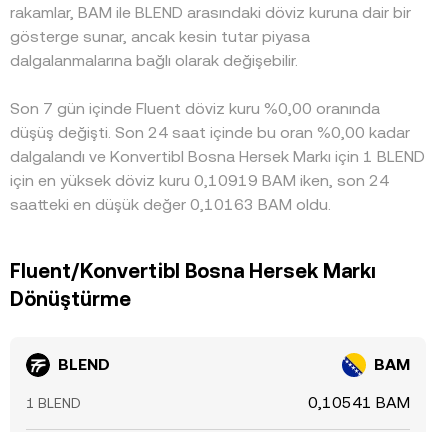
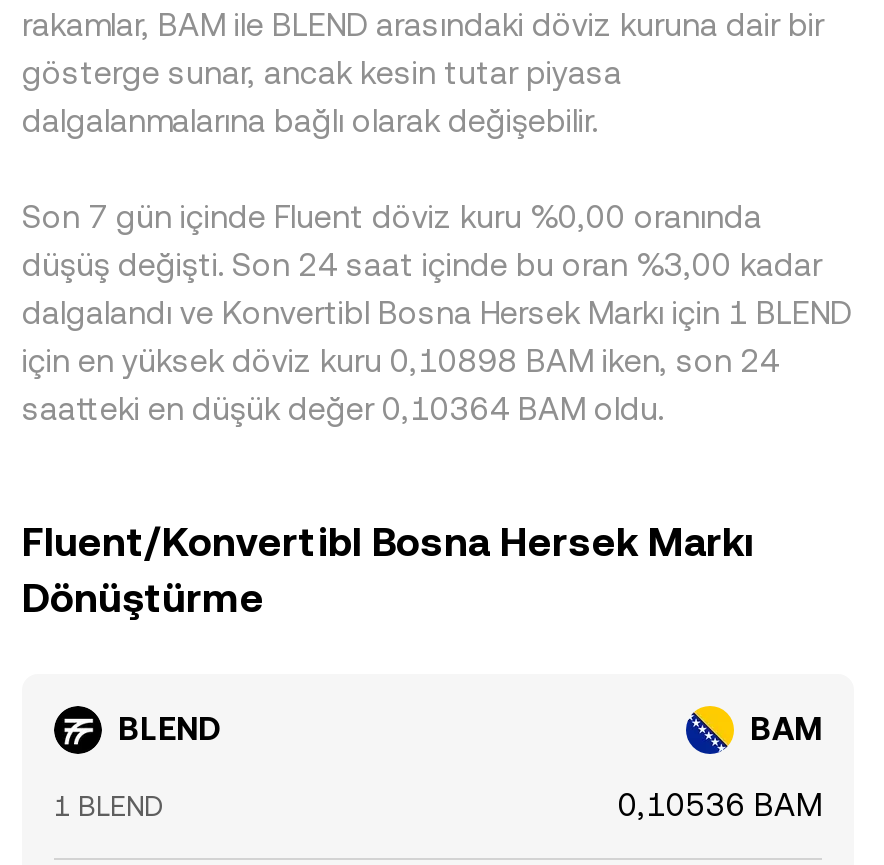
- düşüş değişti. Son 24 saat içinde bu oran %0,00 kadar
+ düşüş değişti. Son 24 saat içinde bu oran %3,00 kadar

- için en yüksek döviz kuru 0,10919 BAM iken, son 24
+ için en yüksek döviz kuru 0,10898 BAM iken, son 24

- saatteki en düşük değer 0,10163 BAM oldu.
+ saatteki en düşük değer 0,10364 BAM oldu.

- 0,10541 BAM
+ 0,10536 BAM
